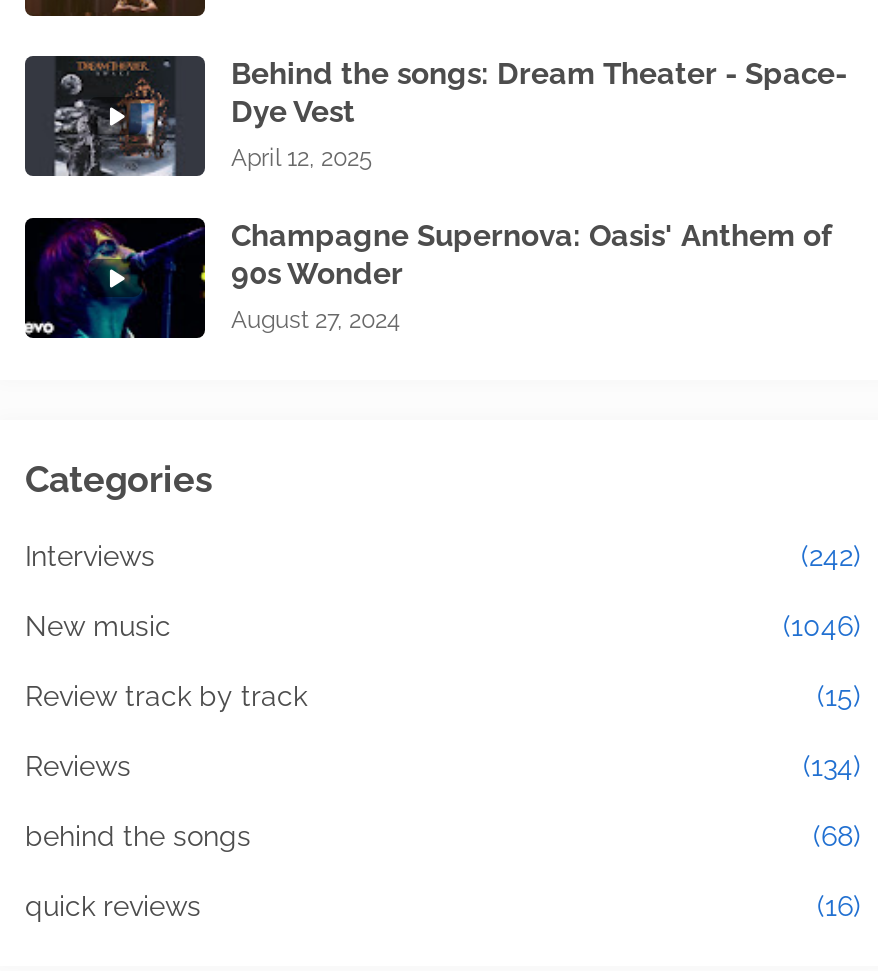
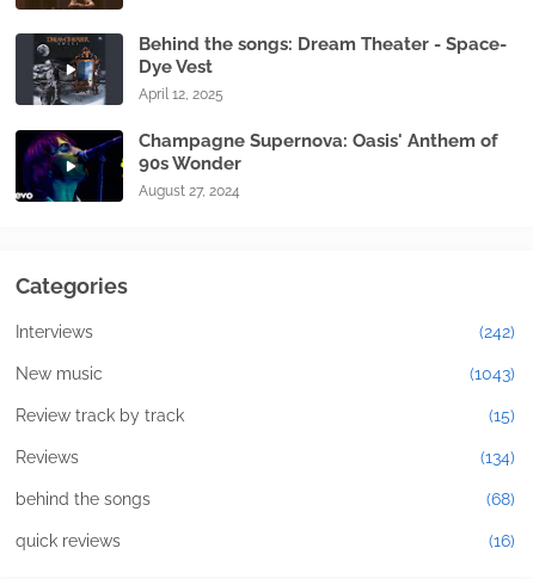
- (1046)
+ (1043)
